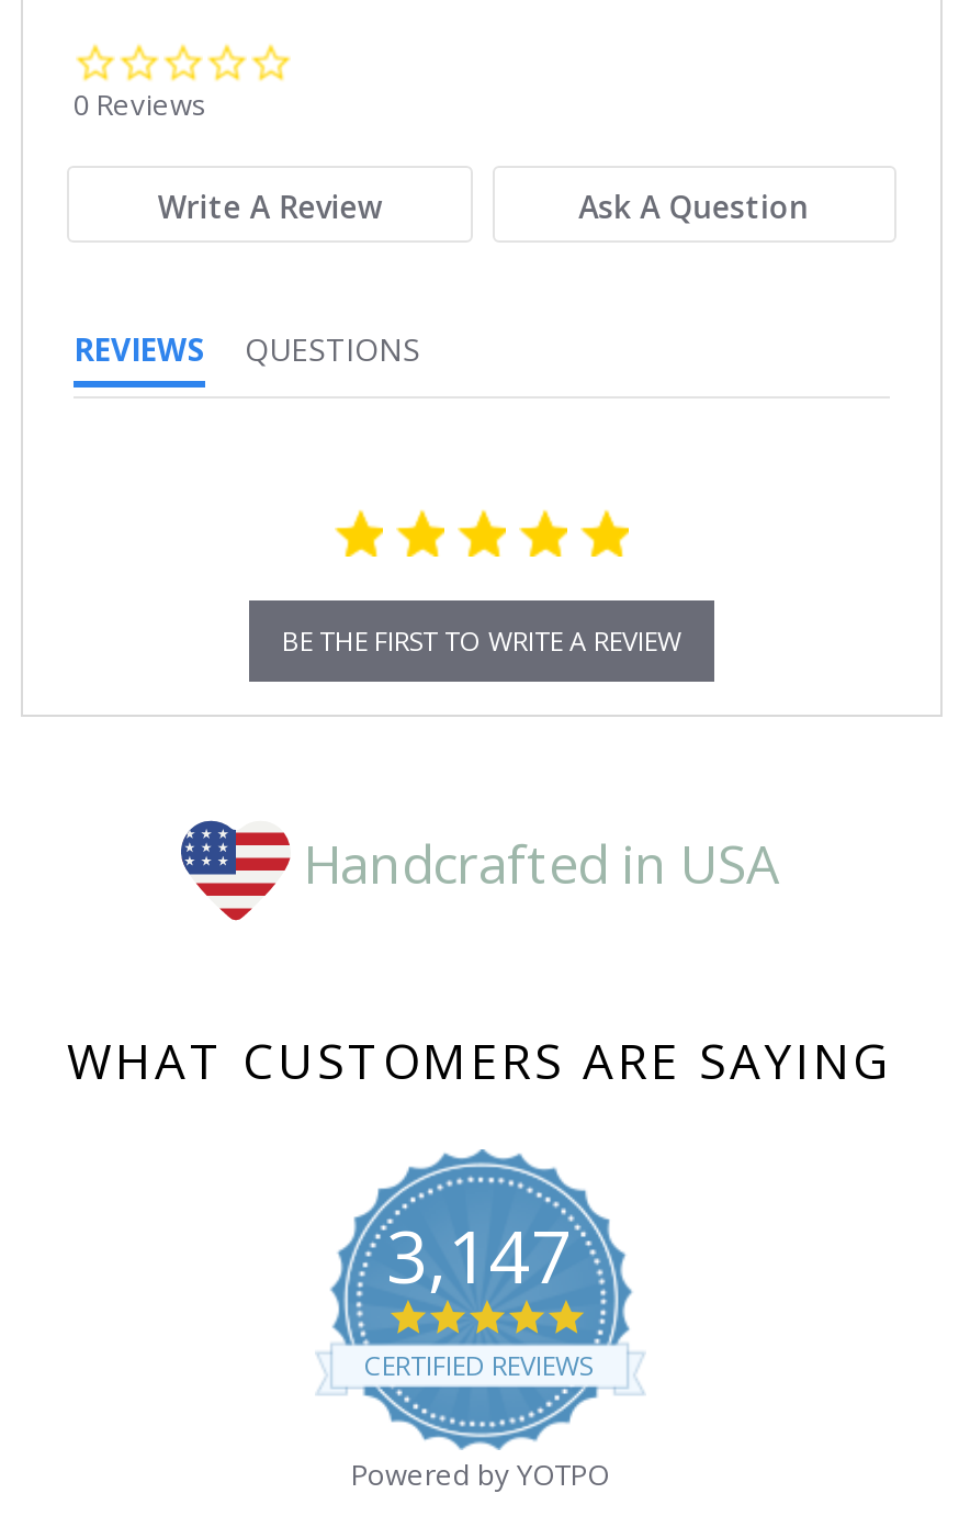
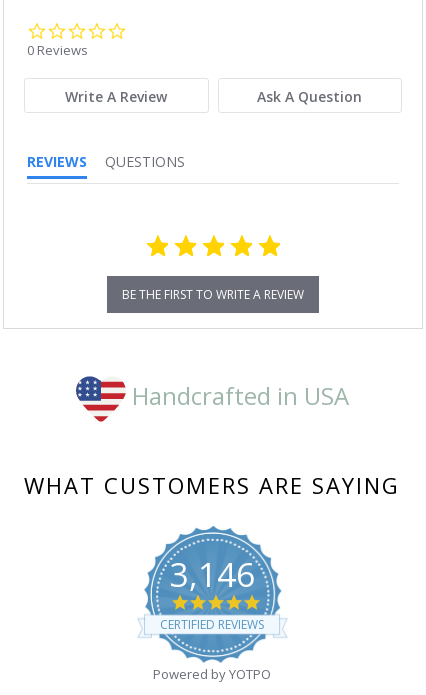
- 3,147
+ 3,146
